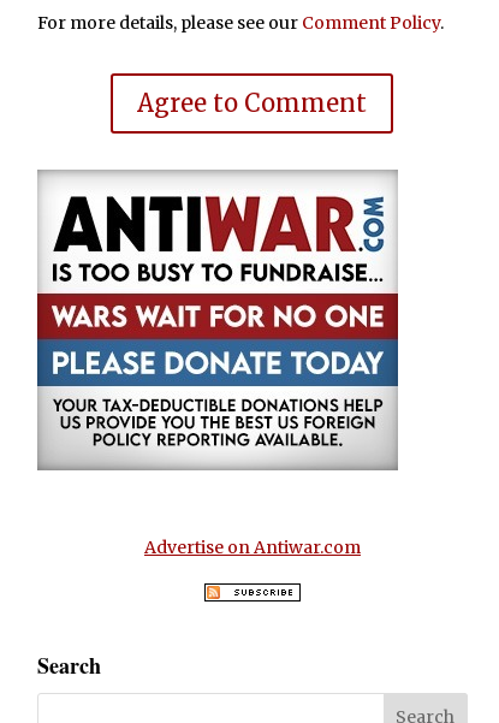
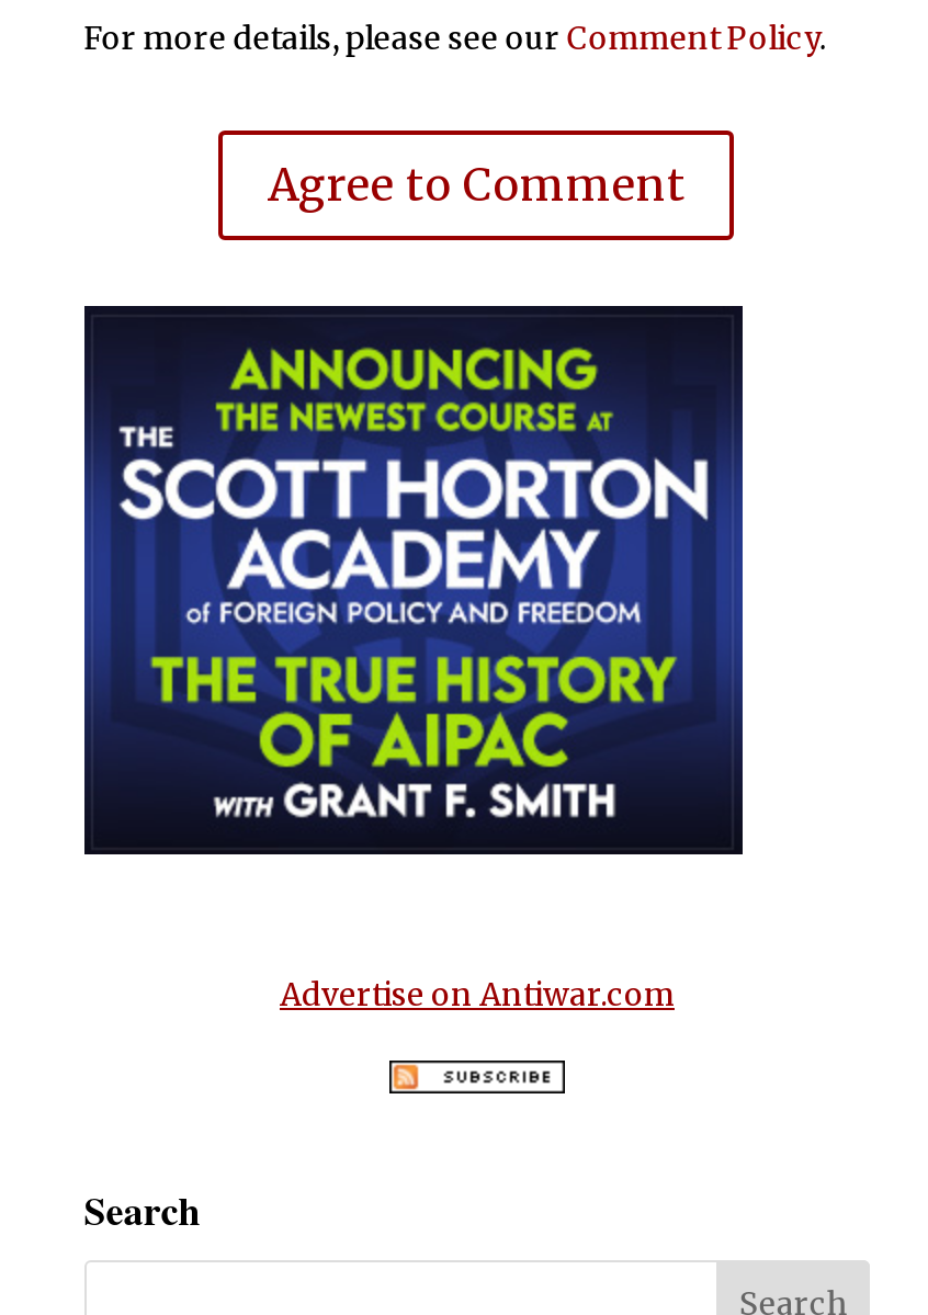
- [image]
+ [image]
